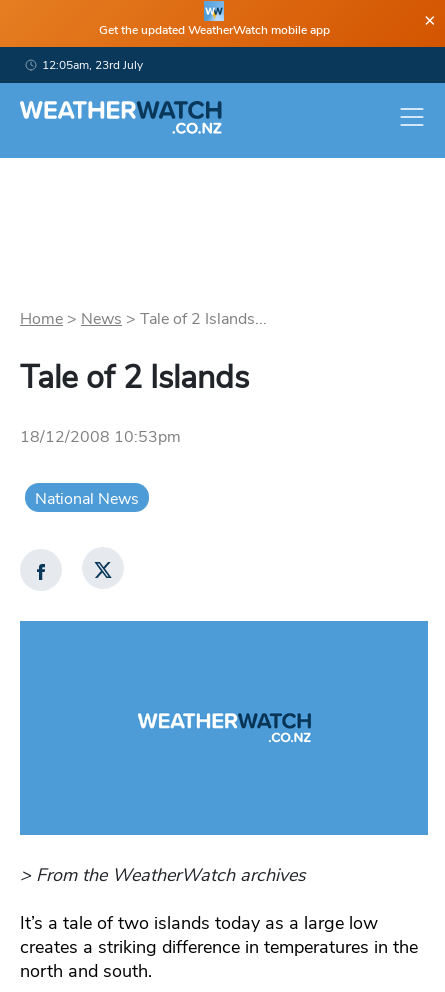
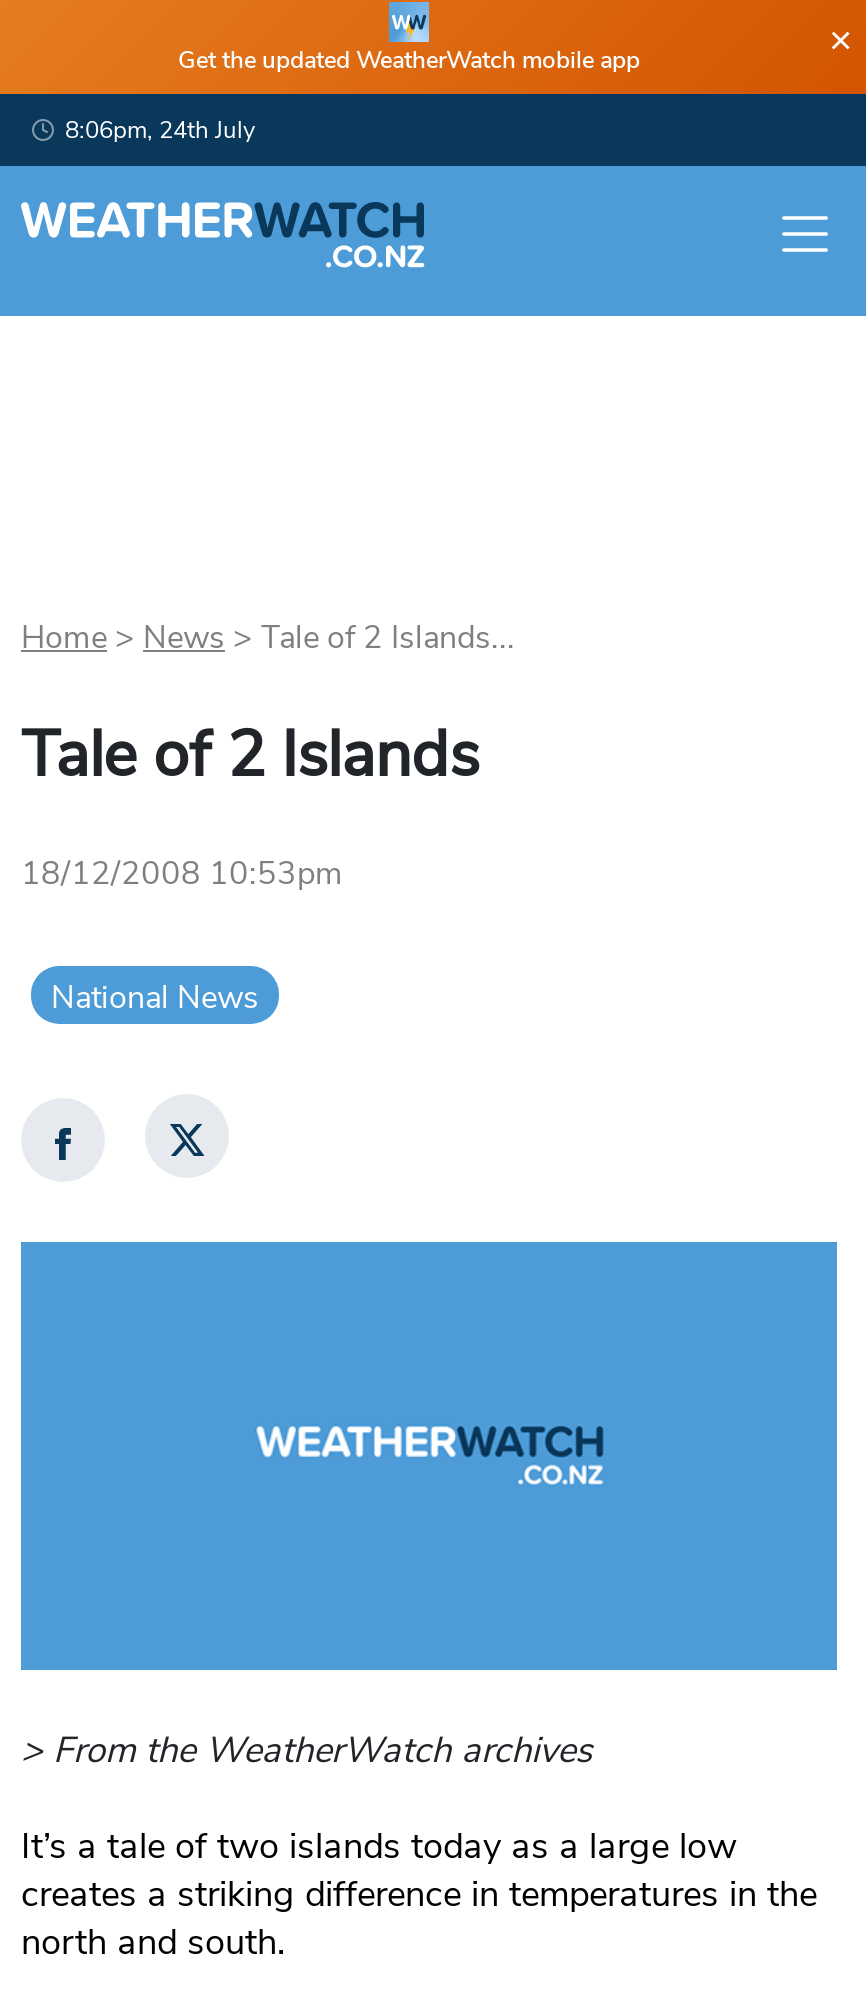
- 12:05am, 23rd July
+ 8:06pm, 24th July
